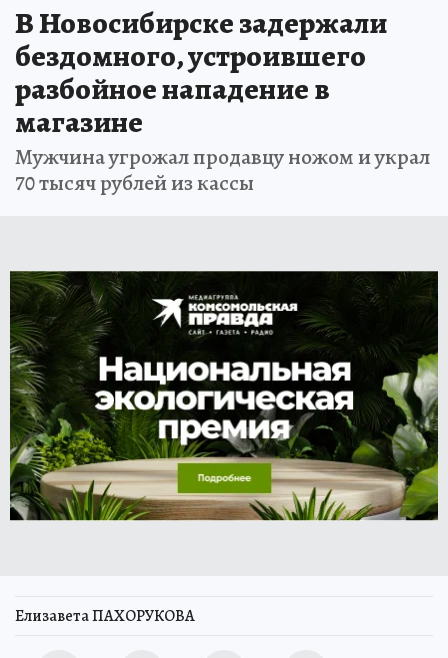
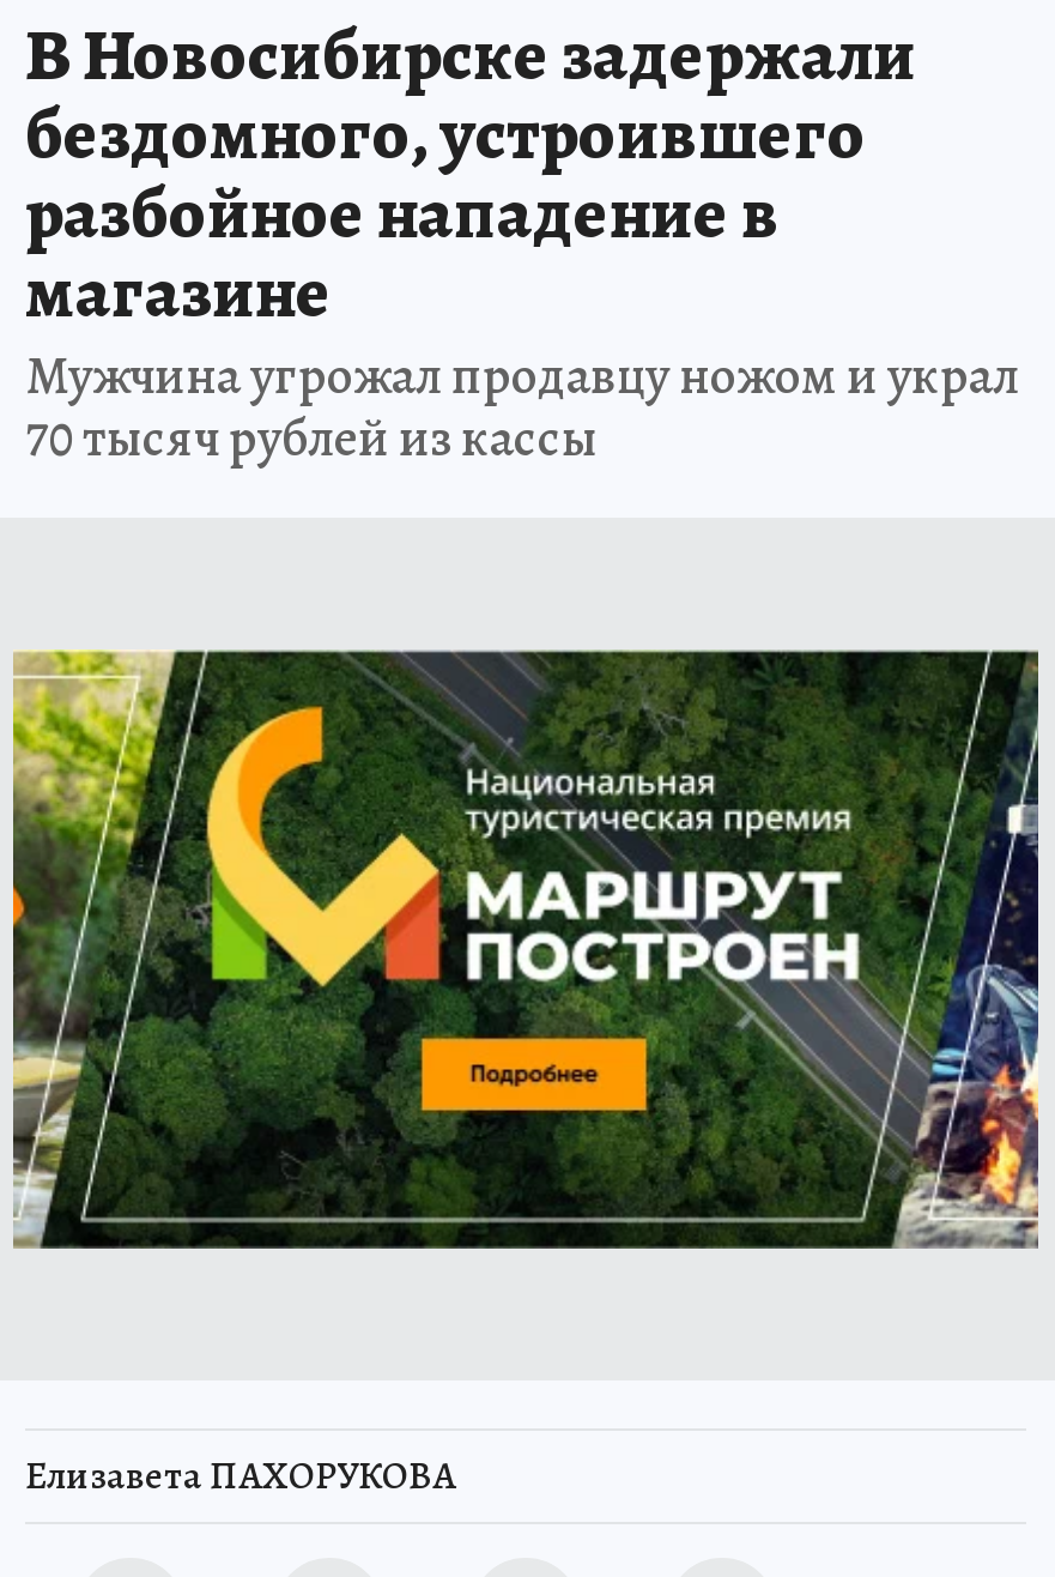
- [image]
+ [image]
